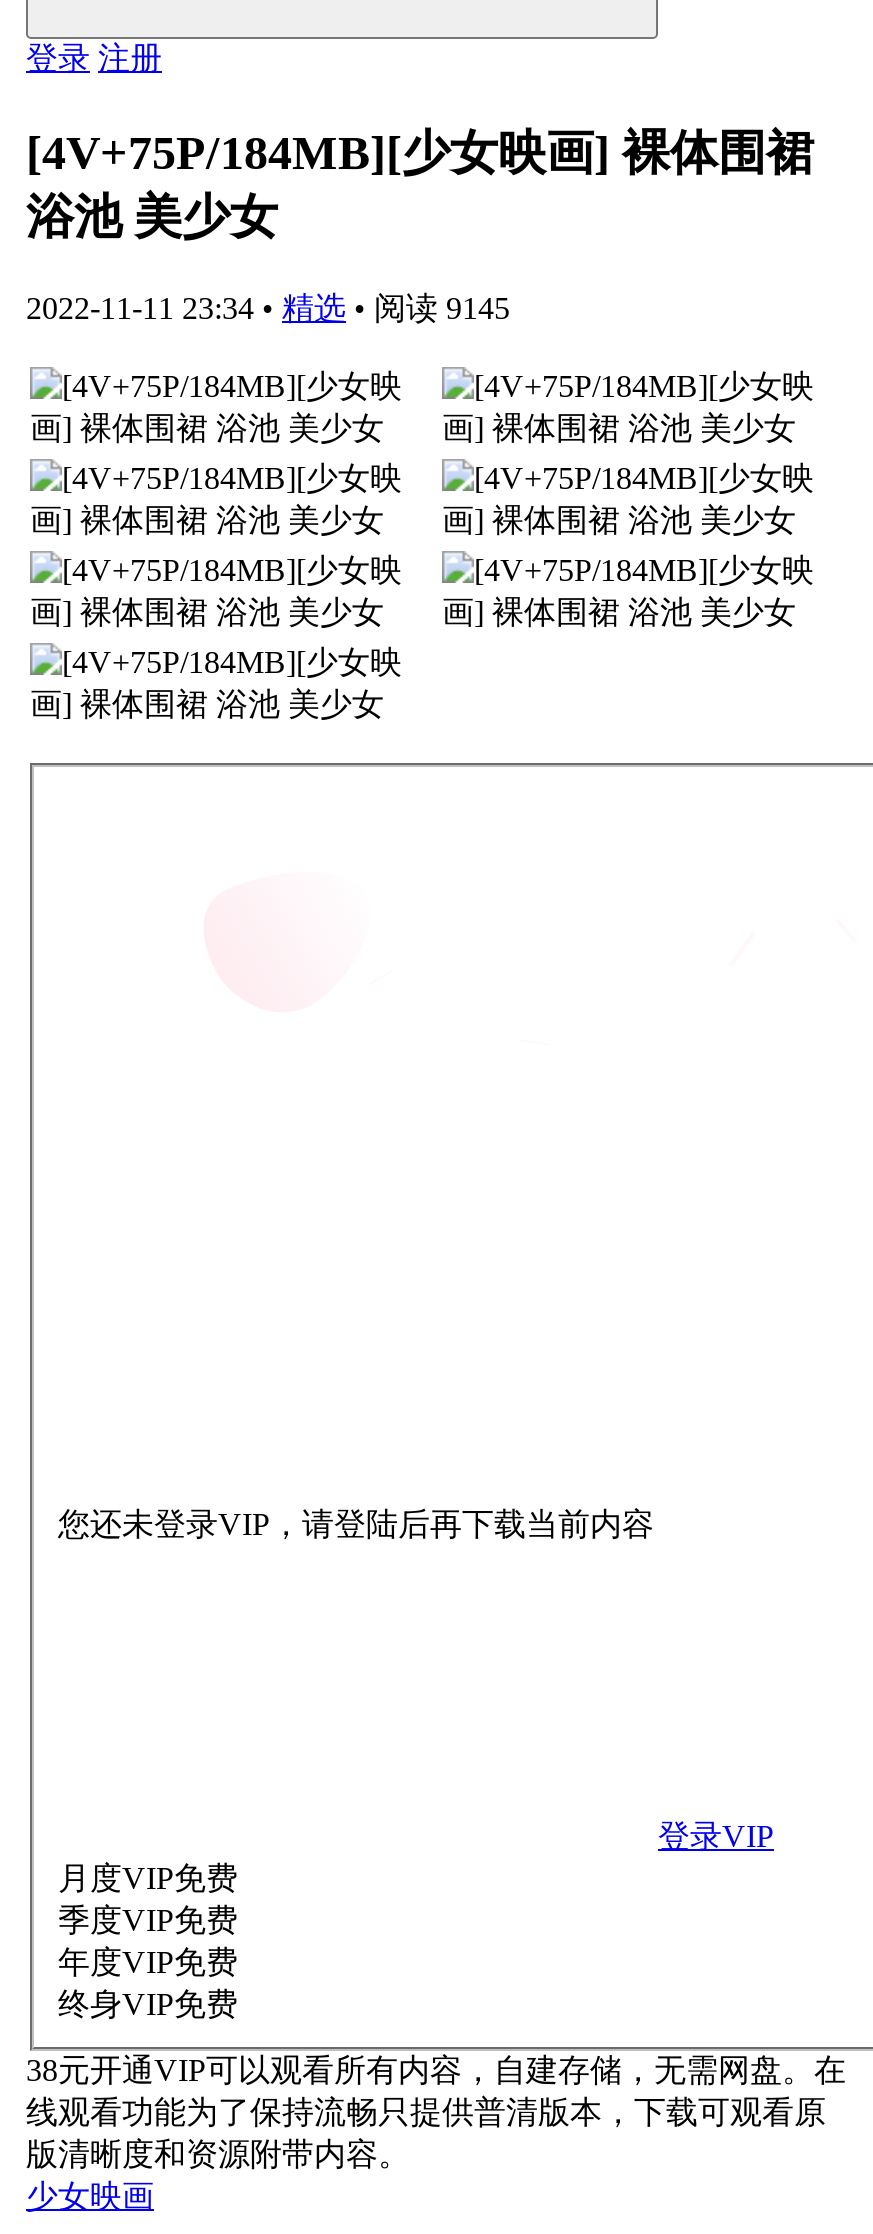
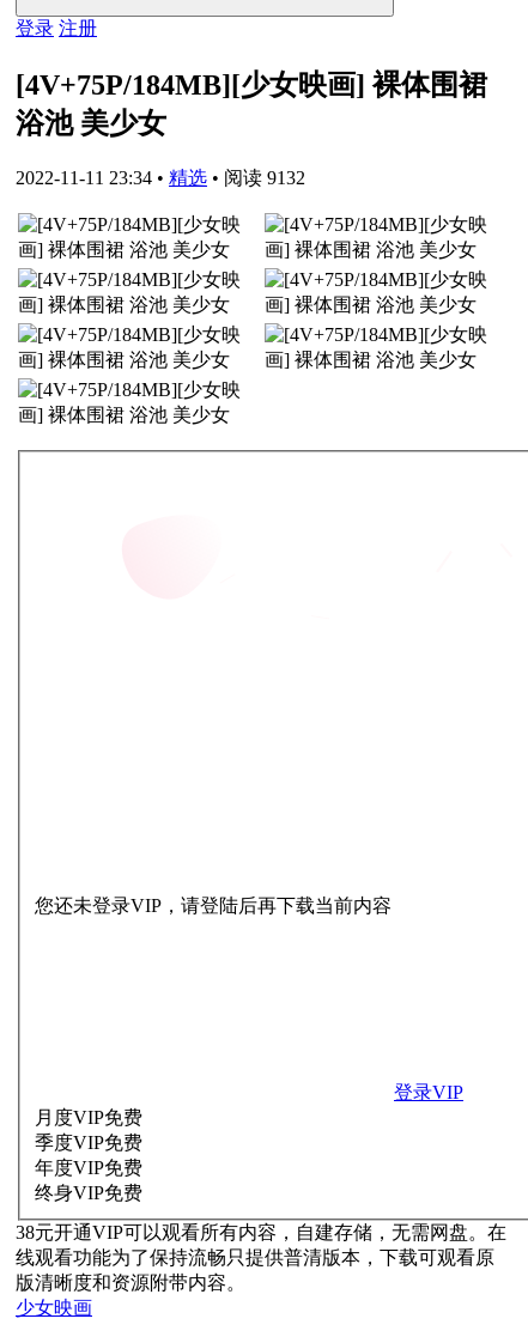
- 2022-11-11 23:34 • 精选 • 阅读 9145
+ 2022-11-11 23:34 • 精选 • 阅读 9132
